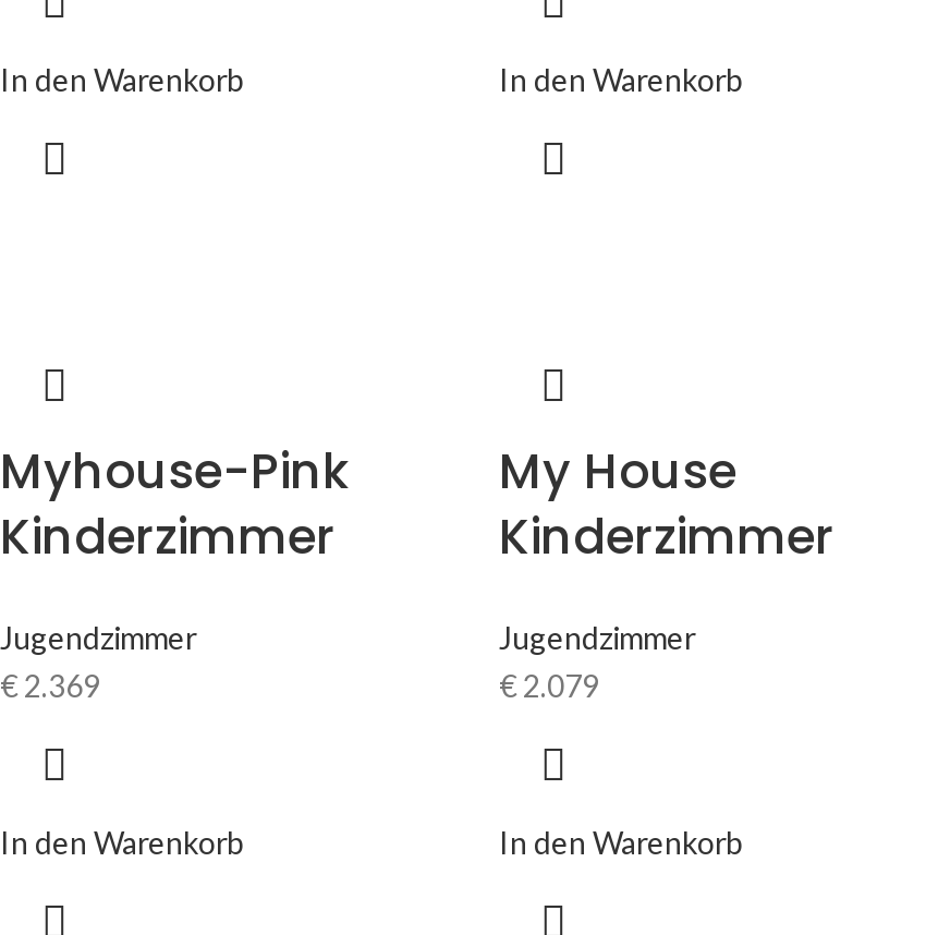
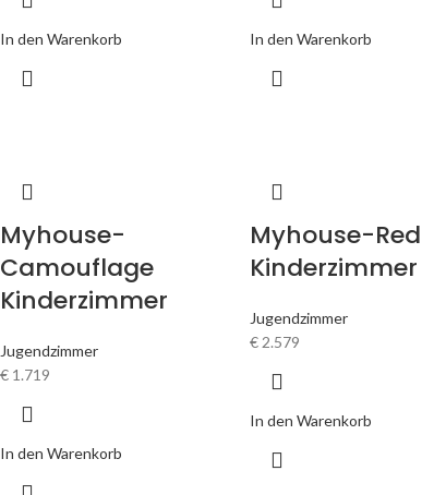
- Myhouse-Pink
+ Myhouse-
+ Camouflage

- My House
+ Myhouse-Red

- €2.369
+ €1.719

- €2.079
+ €2.579
